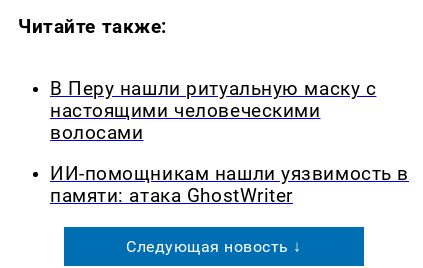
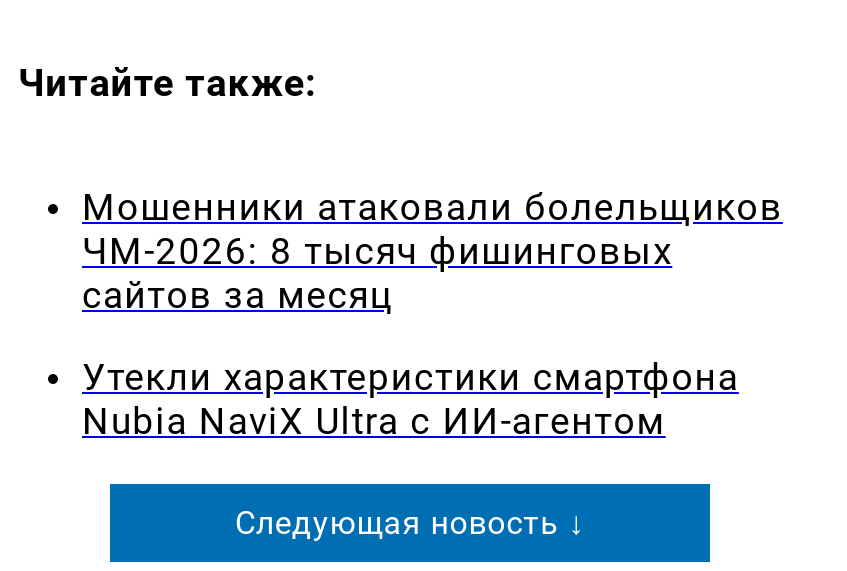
- В Перу нашли ритуальную маску с
- настоящими человеческими
- волосами
+ Мошенники атаковали болельщиков
+ ЧМ-2026: 8 тысяч фишинговых
+ сайтов за месяц

- ИИ-помощникам нашли уязвимость в
- памяти: атака GhostWriter
+ Утекли характеристики смартфона
+ Nubia NaviX Ultra с ИИ-агентом
